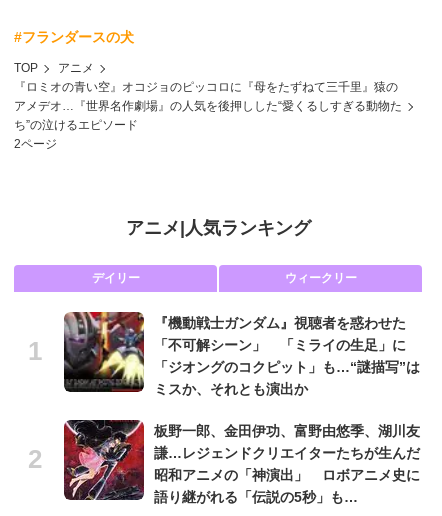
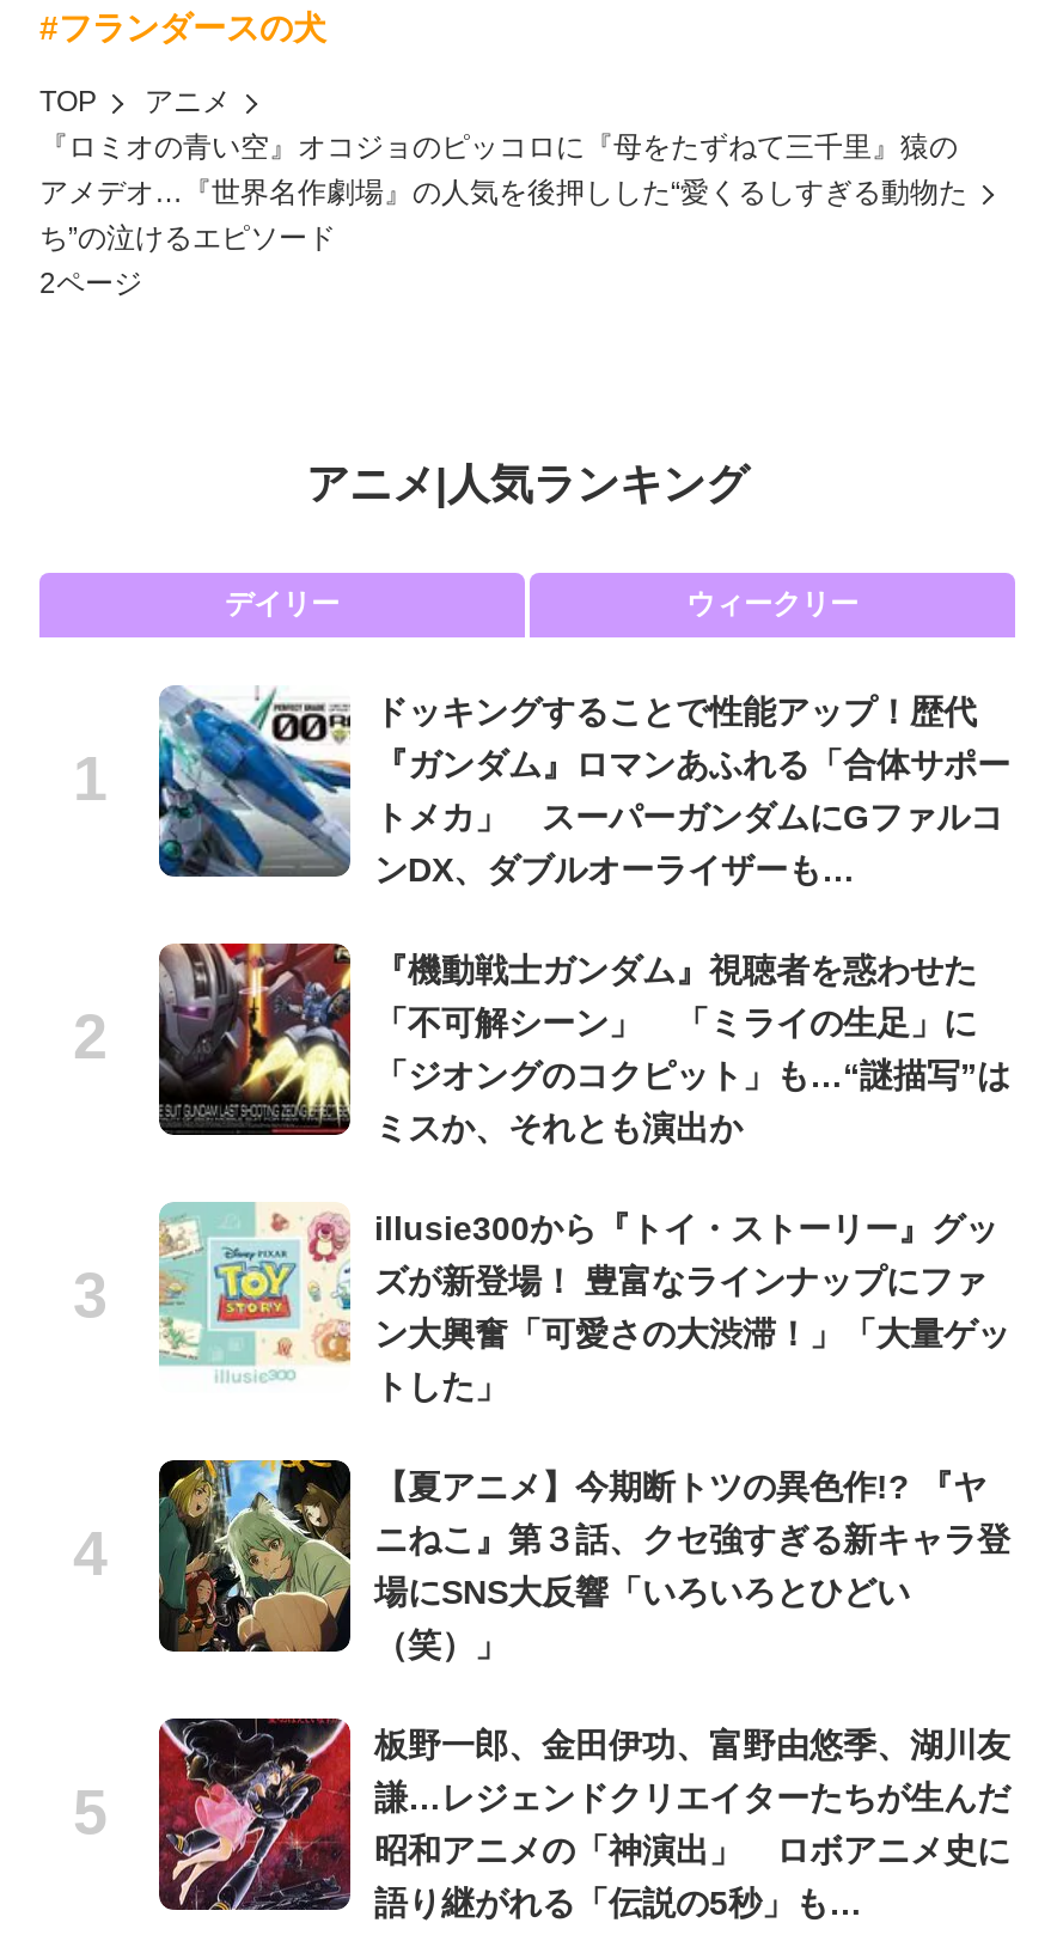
+ [image]
+ ドッキングすることで性能アップ！歴代
+ 『ガンダム』ロマンあふれる「合体サポー
+ トメカ」 スーパーガンダムにGファルコ
+ ンDX、ダブルオーライザーも…

+ [image]
+ illusie300から『トイ・ストーリー』グッ
+ ズが新登場！ 豊富なラインナップにファ
+ ン大興奮「可愛さの大渋滞！」「大量ゲッ
+ トした」
+ 【夏アニメ】今期断トツの異色作!? 『ヤ
+ ニねこ』第３話、クセ強すぎる新キャラ登
+ 場にSNS大反響「いろいろとひどい
+ （笑）」

+ [image]
